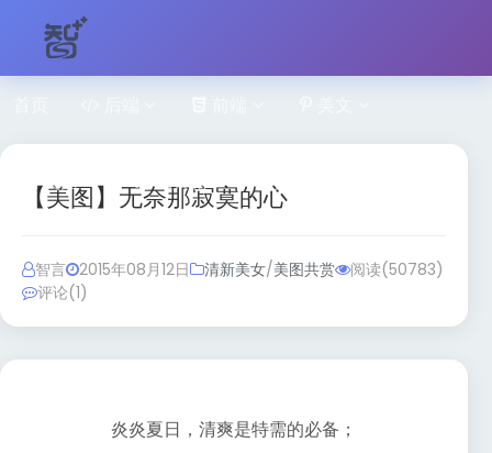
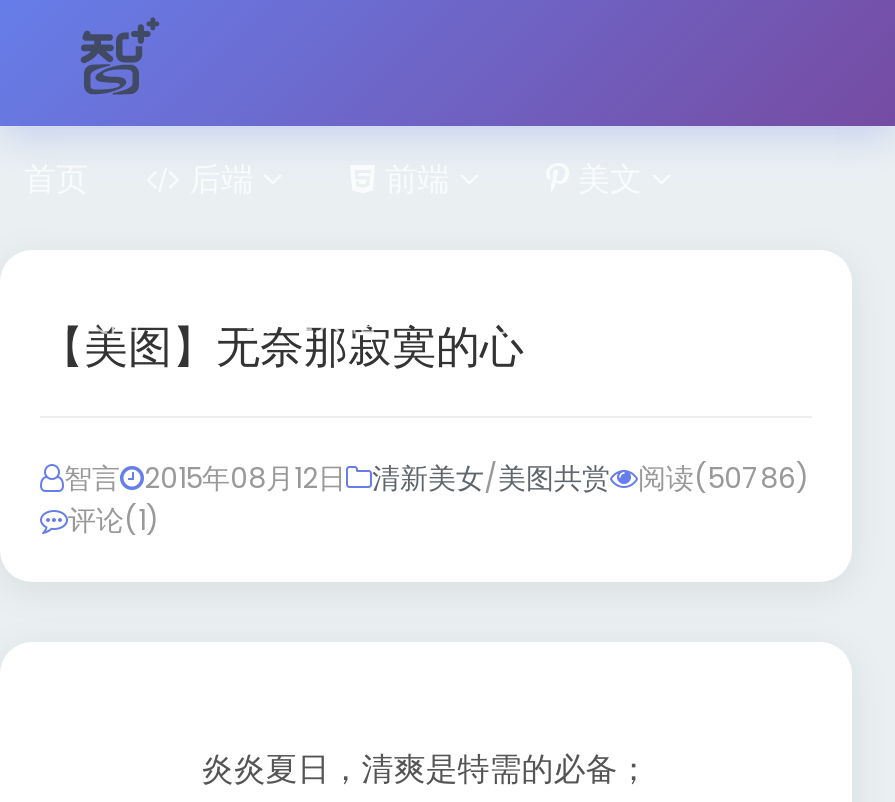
- 智言 2015年08月12日 清新美女/美图共赏 阅读(50783)
+ 智言 2015年08月12日 清新美女/美图共赏 阅读(50786)
